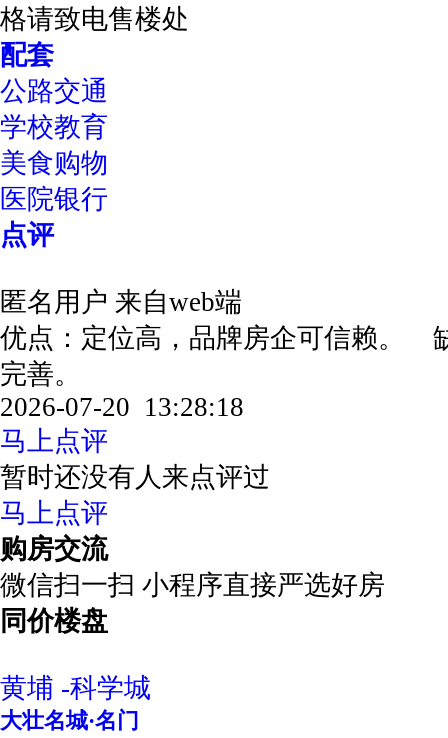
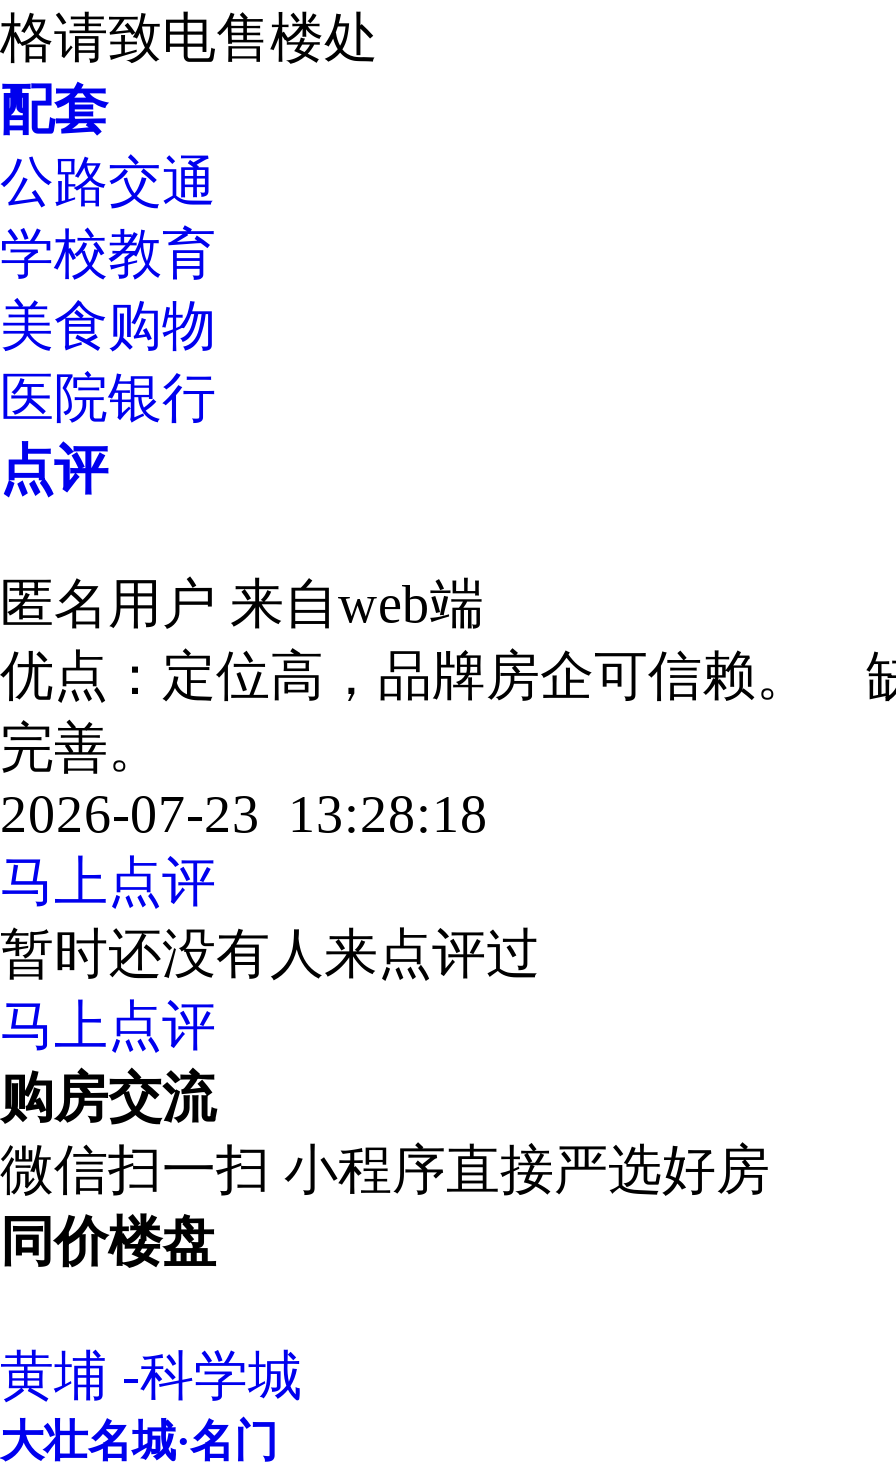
- 2026-07-20 13:28:18
+ 2026-07-23 13:28:18
